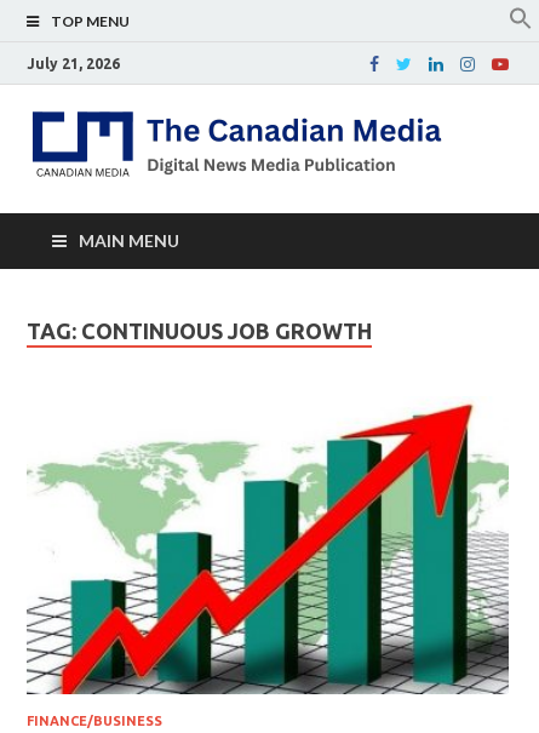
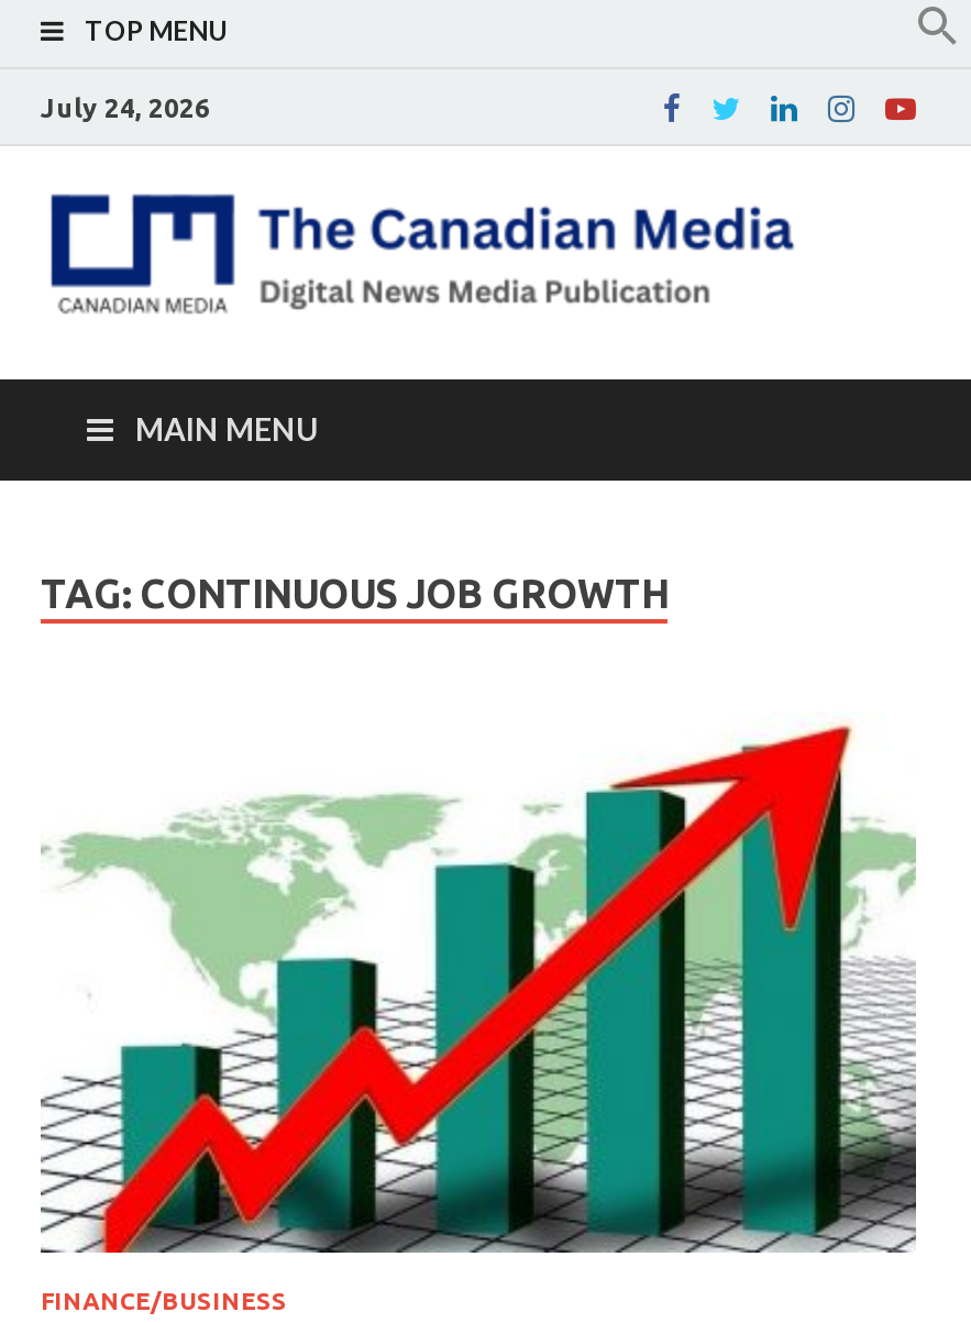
- July 21, 2026
+ July 24, 2026
